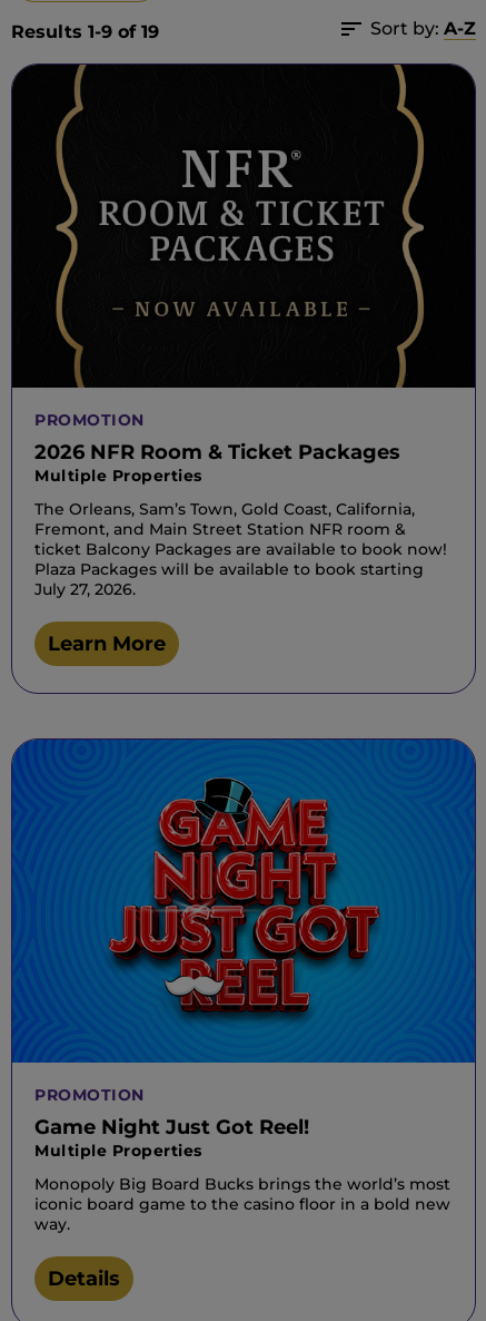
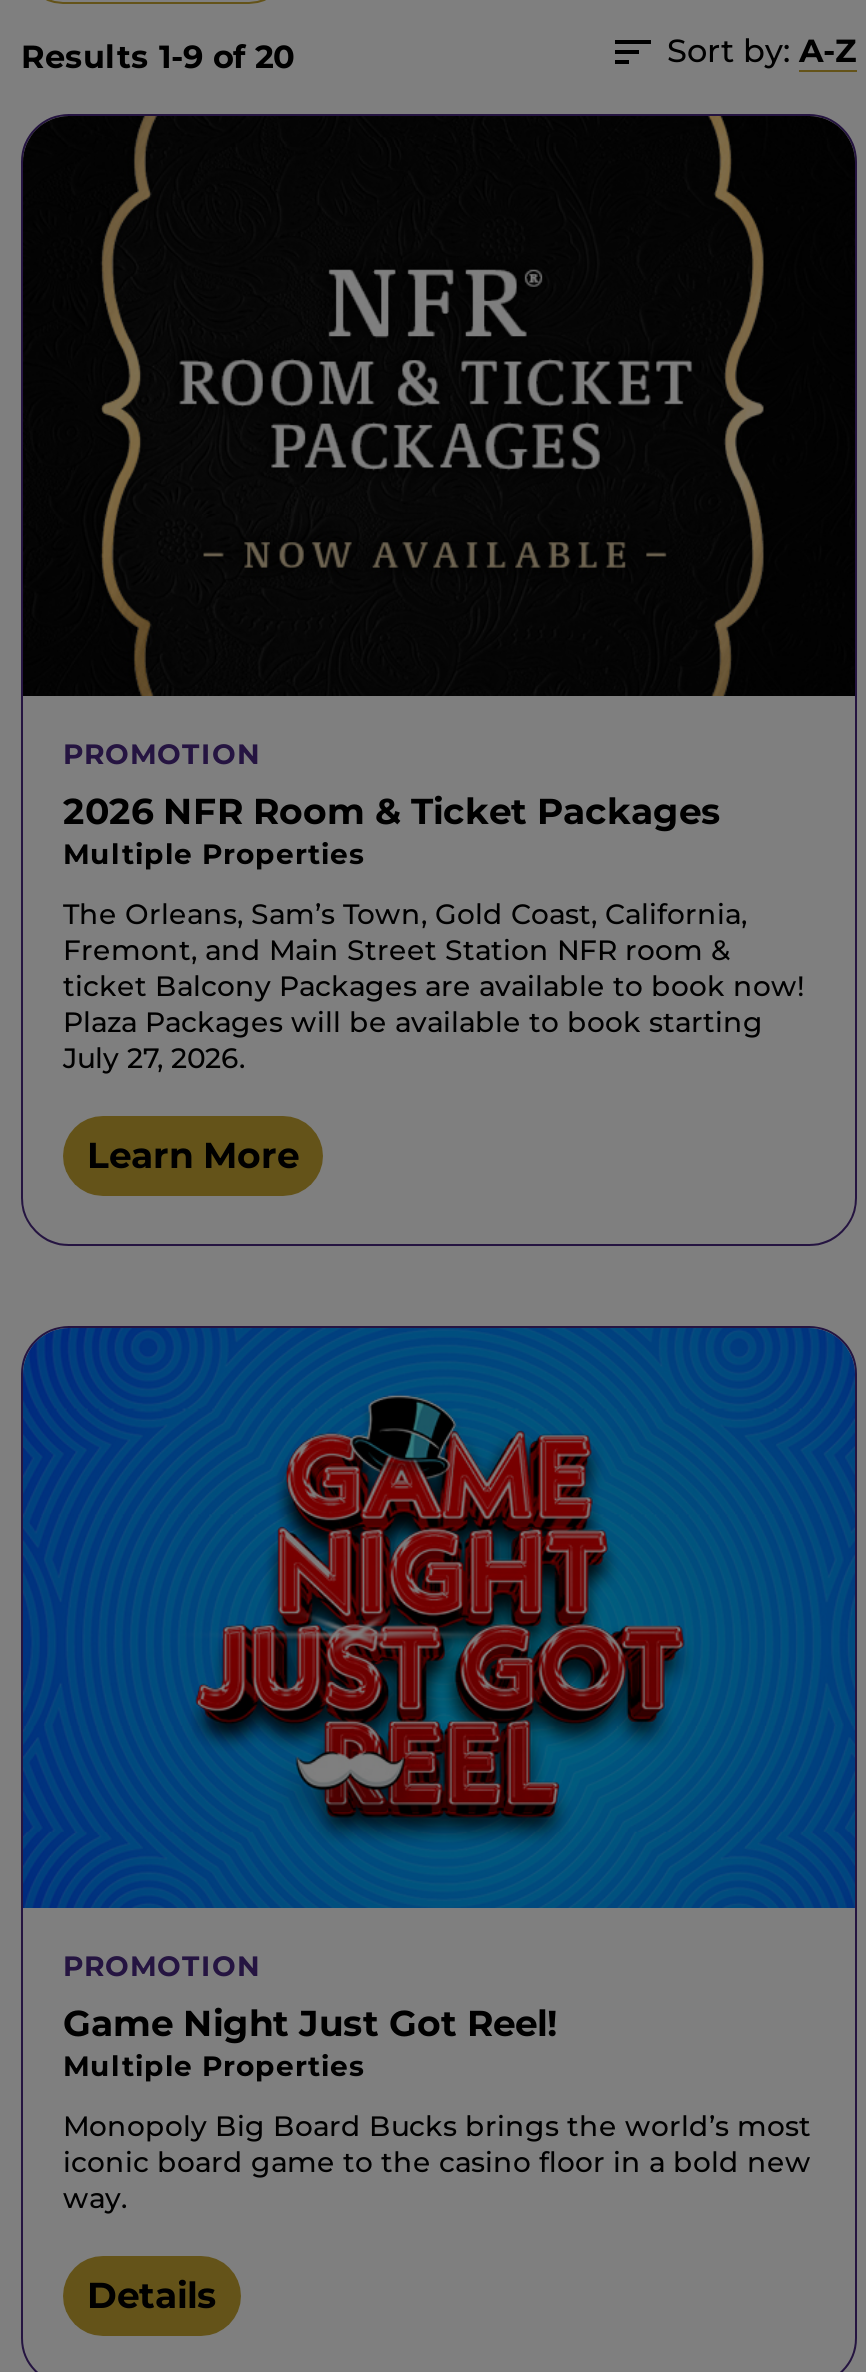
- Results 1-9 of 19
+ Results 1-9 of 20
